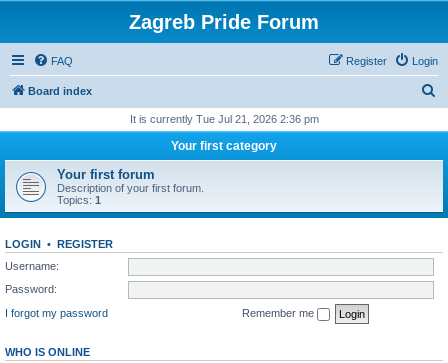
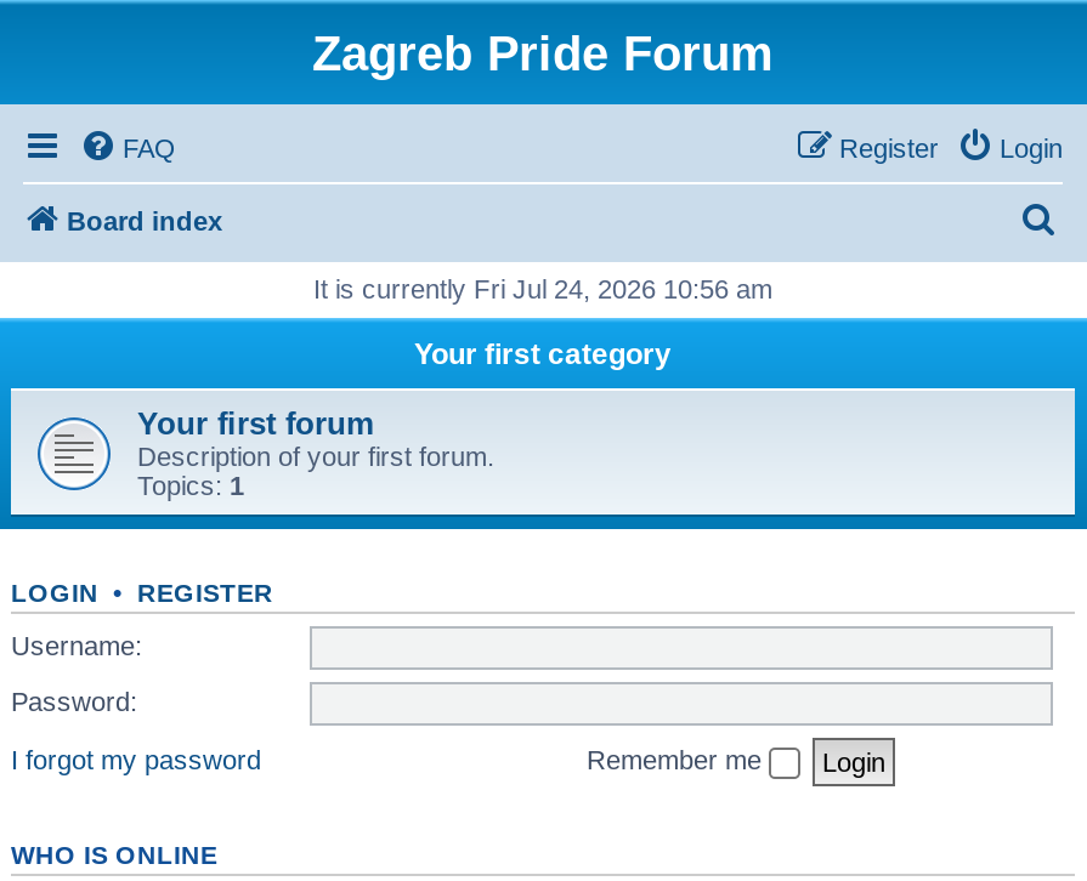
- It is currently Tue Jul 21, 2026 2:36 pm
+ It is currently Fri Jul 24, 2026 10:56 am
